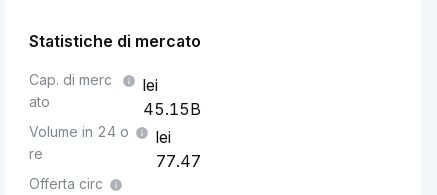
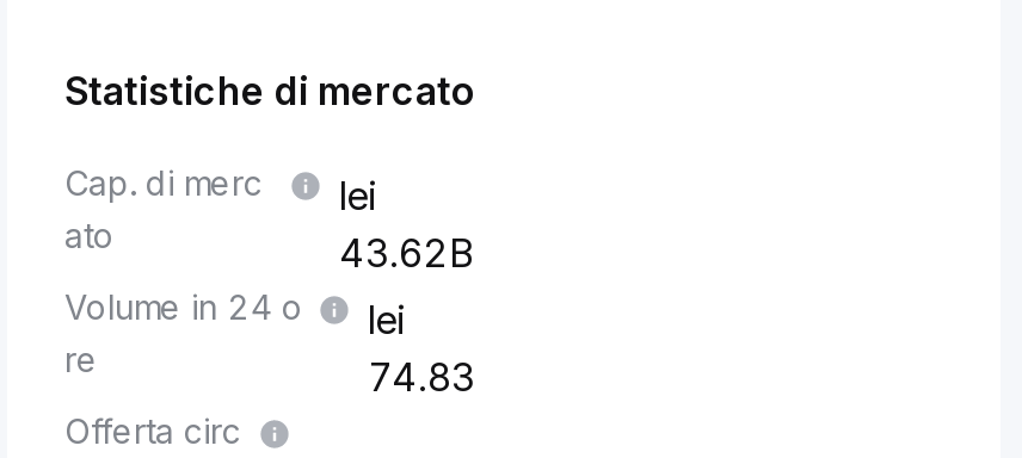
- 45.15B
+ 43.62B

- 77.47
+ 74.83
